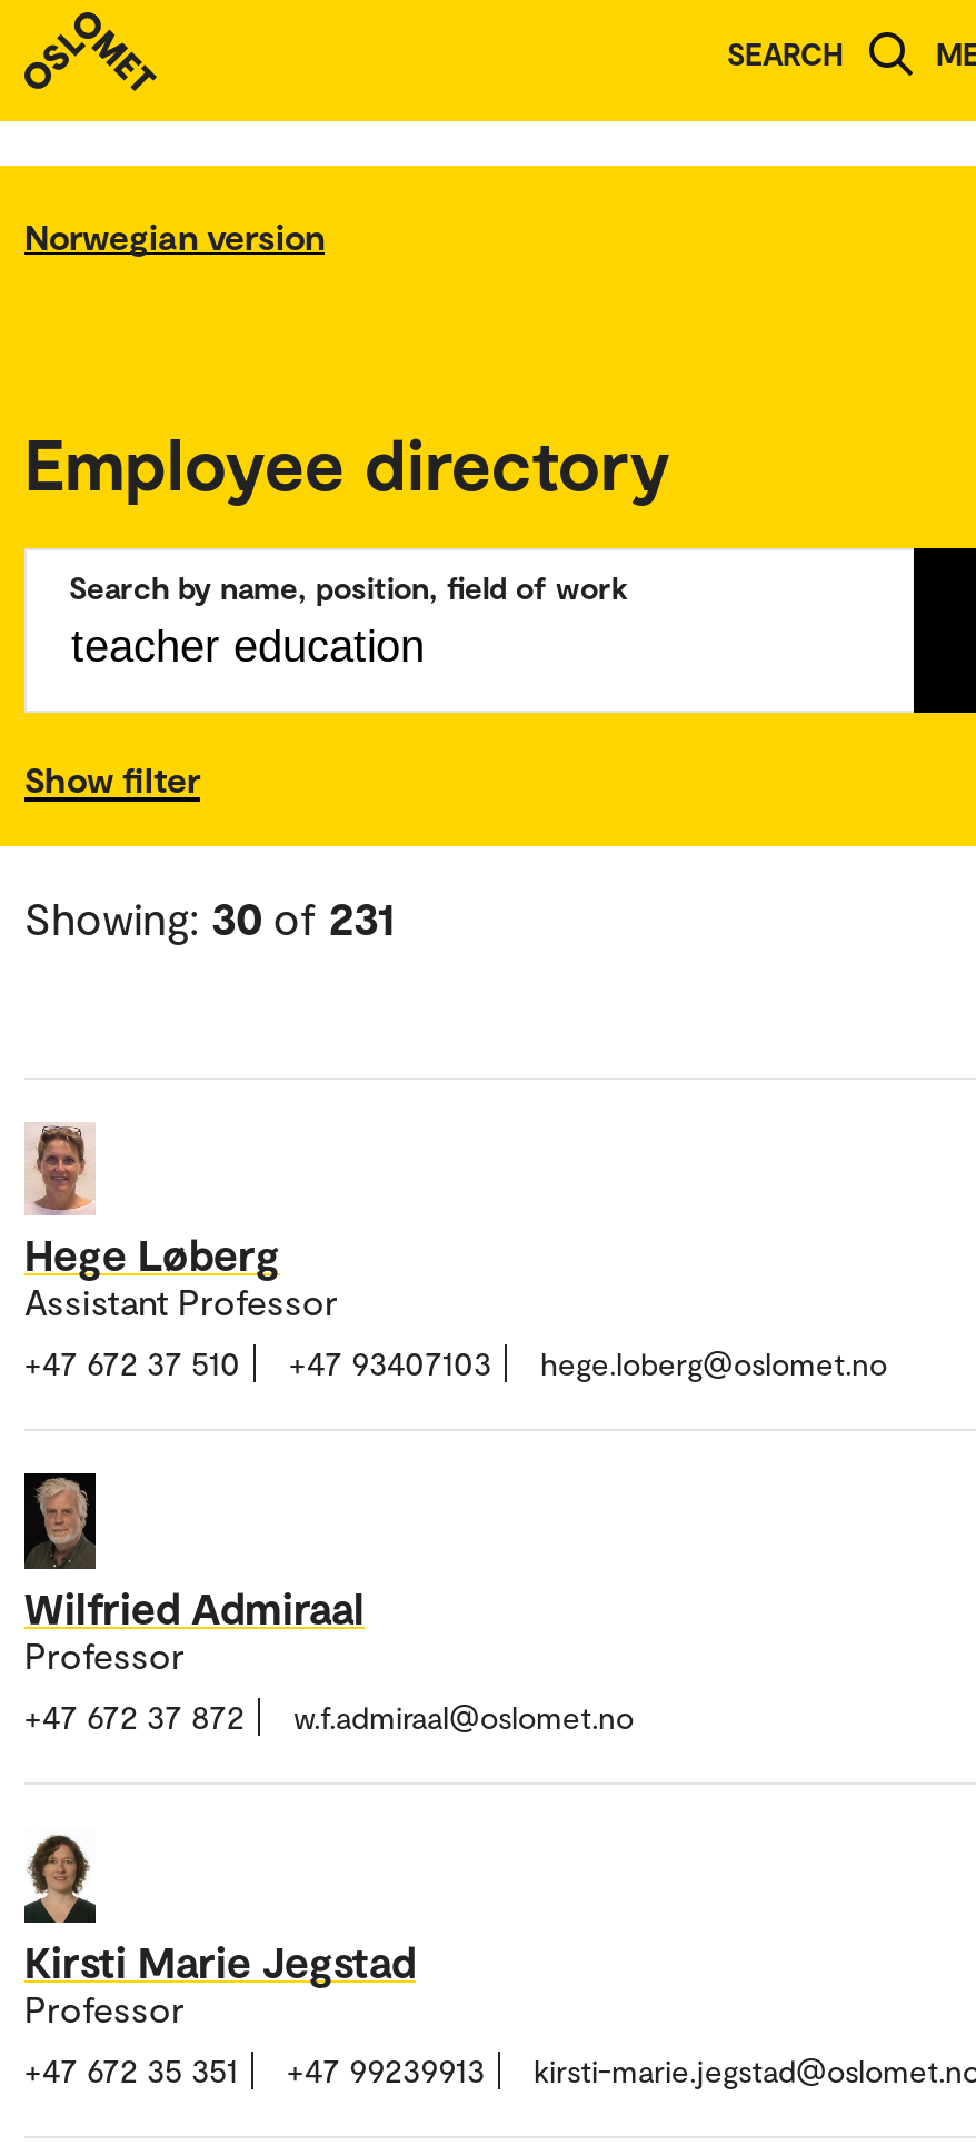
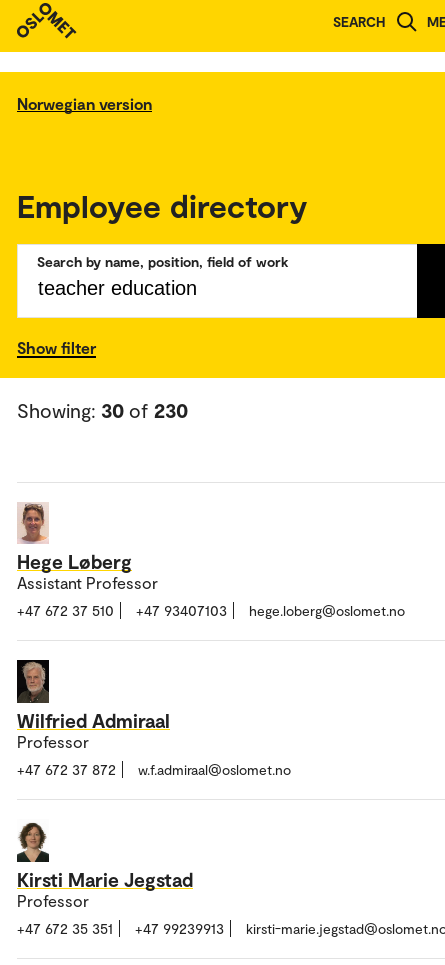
- Showing: 30 of 231
+ Showing: 30 of 230
